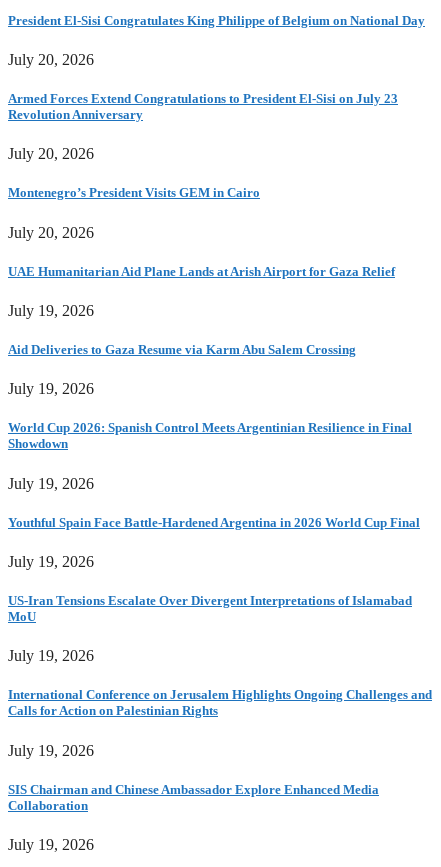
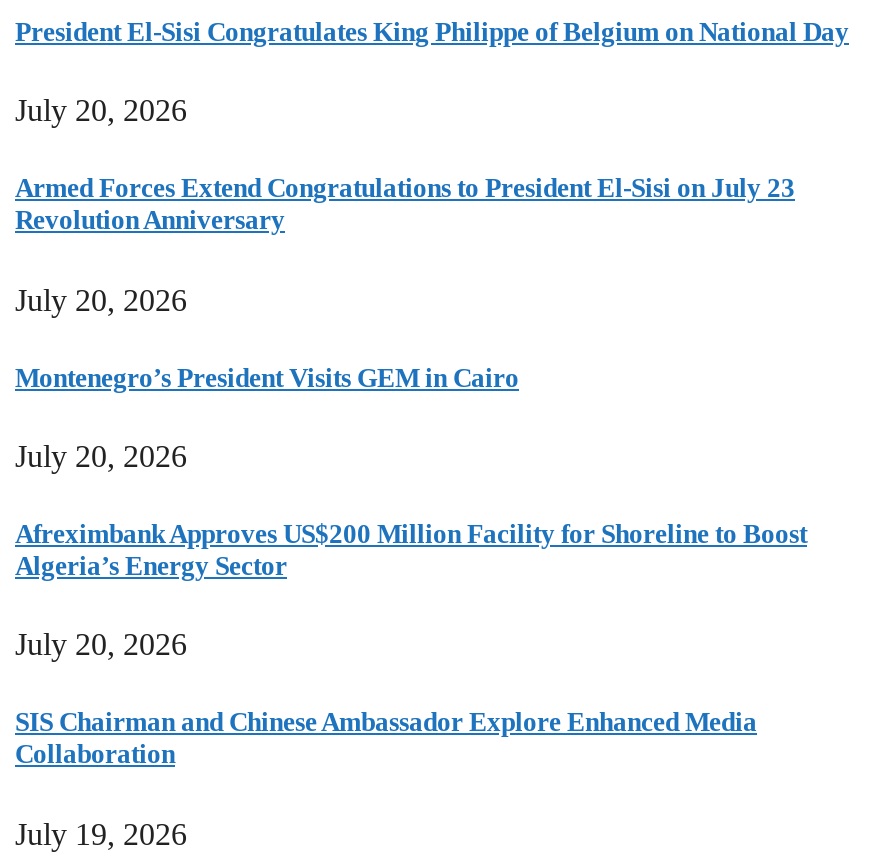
- UAE Humanitarian Aid Plane Lands at Arish Airport for Gaza Relief
- July 19, 2026
- Aid Deliveries to Gaza Resume via Karm Abu Salem Crossing
- July 19, 2026
- World Cup 2026: Spanish Control Meets Argentinian Resilience in Final
- Showdown
- July 19, 2026
- Youthful Spain Face Battle-Hardened Argentina in 2026 World Cup Final
- July 19, 2026
- US-Iran Tensions Escalate Over Divergent Interpretations of Islamabad
- MoU
- July 19, 2026
- International Conference on Jerusalem Highlights Ongoing Challenges and
- Calls for Action on Palestinian Rights
- July 19, 2026
+ Afreximbank Approves US$200 Million Facility for Shoreline to Boost
+ Algeria’s Energy Sector
+ July 20, 2026
